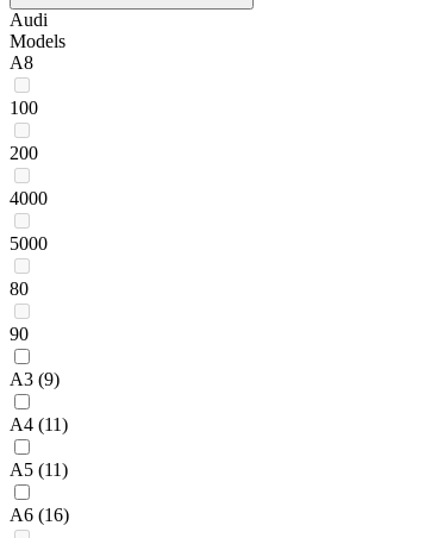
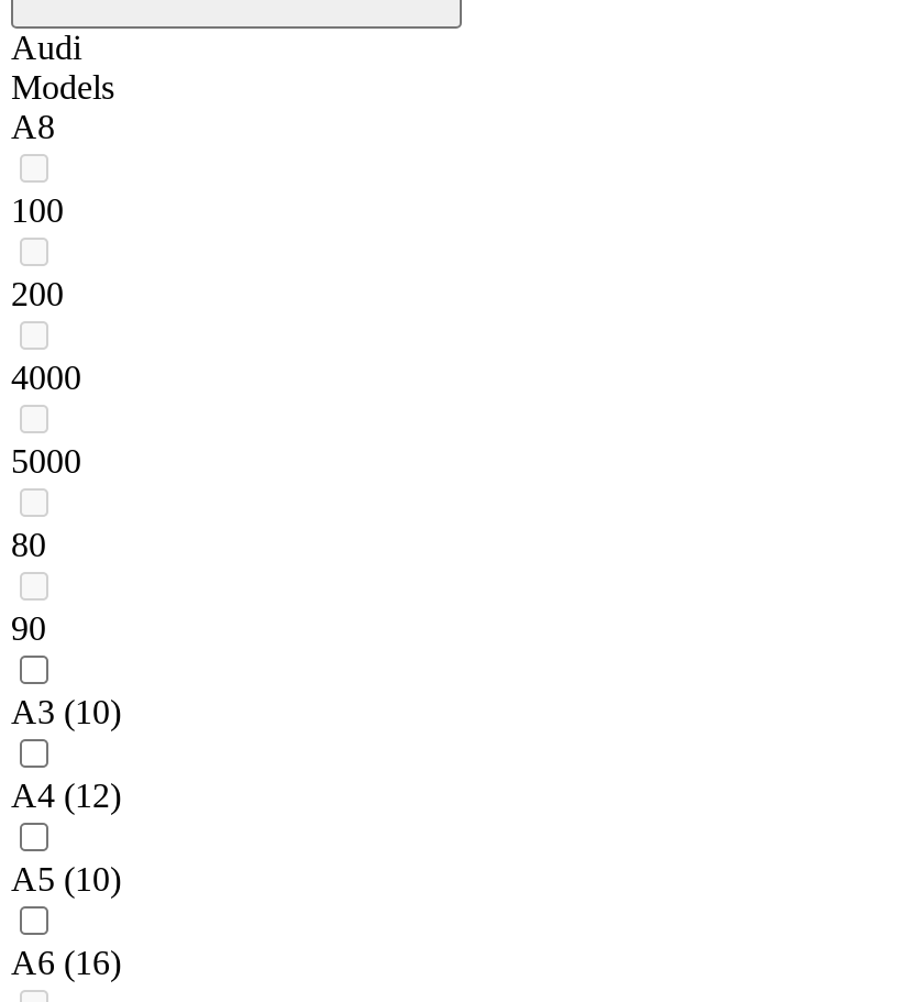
- A3 (9)
+ A3 (10)

- A4 (11)
+ A4 (12)

- A5 (11)
+ A5 (10)
